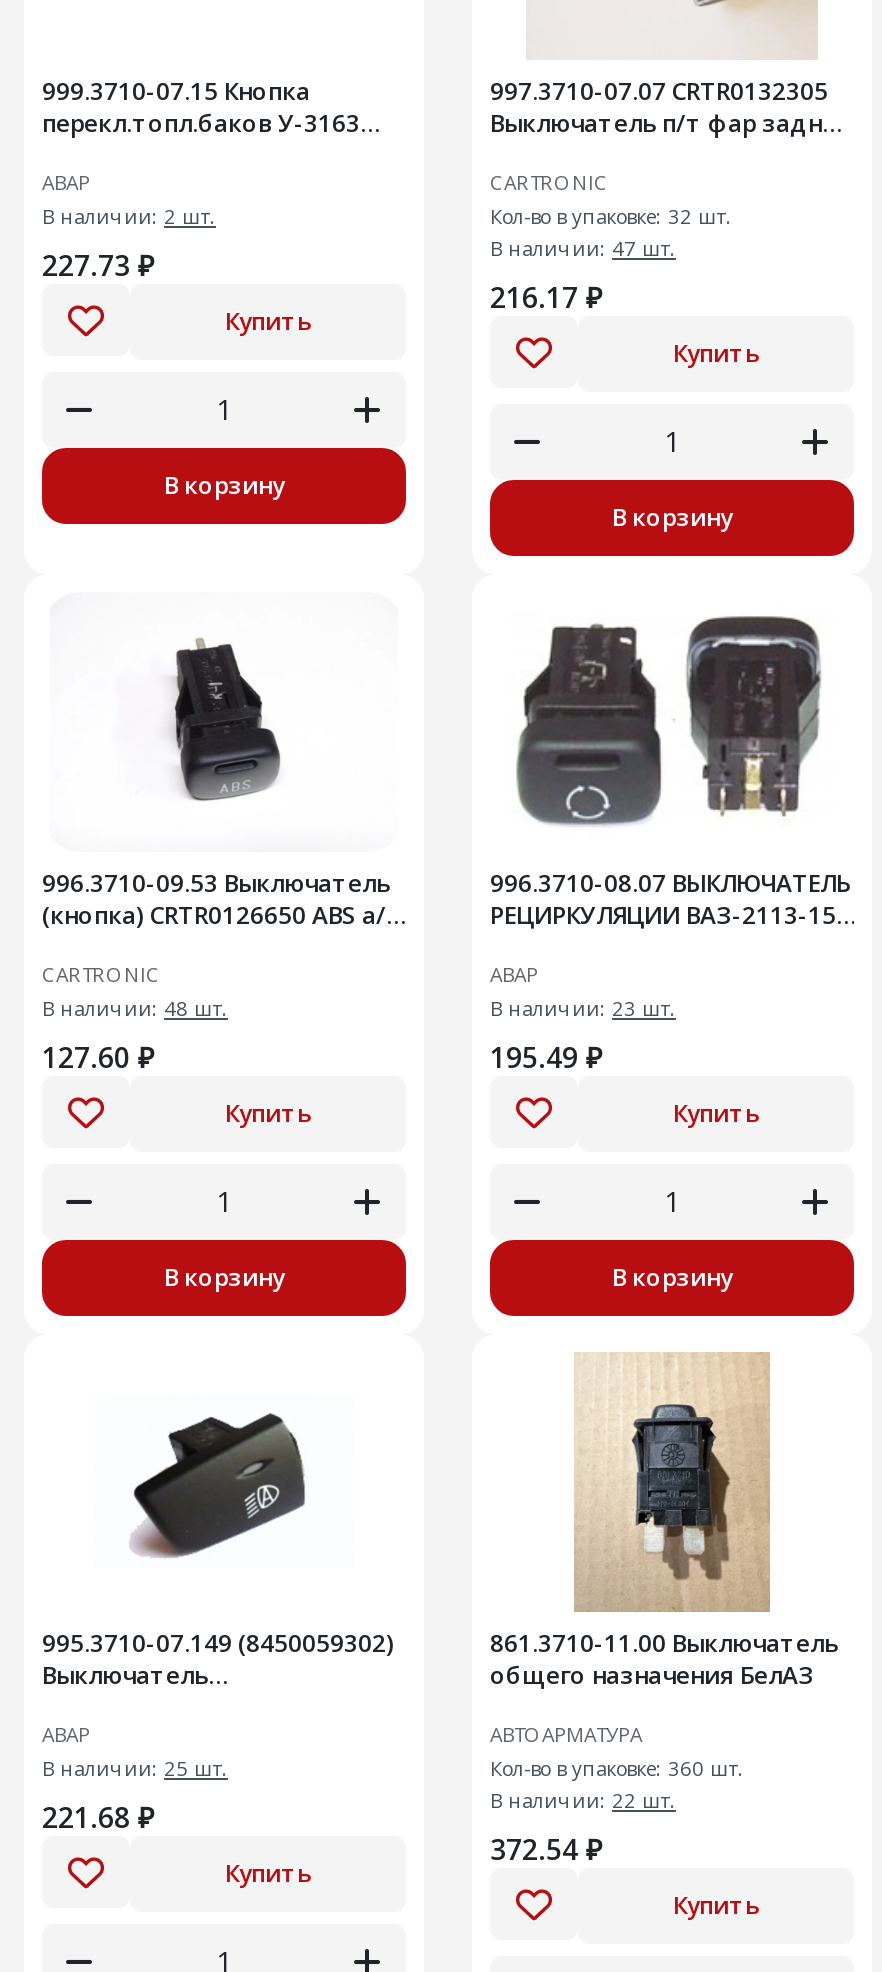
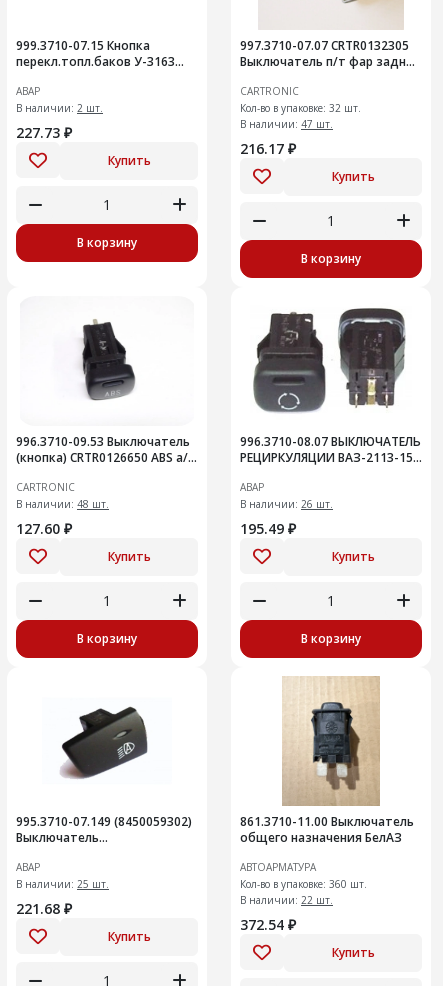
- В наличии: 23 шт.
+ В наличии: 26 шт.
